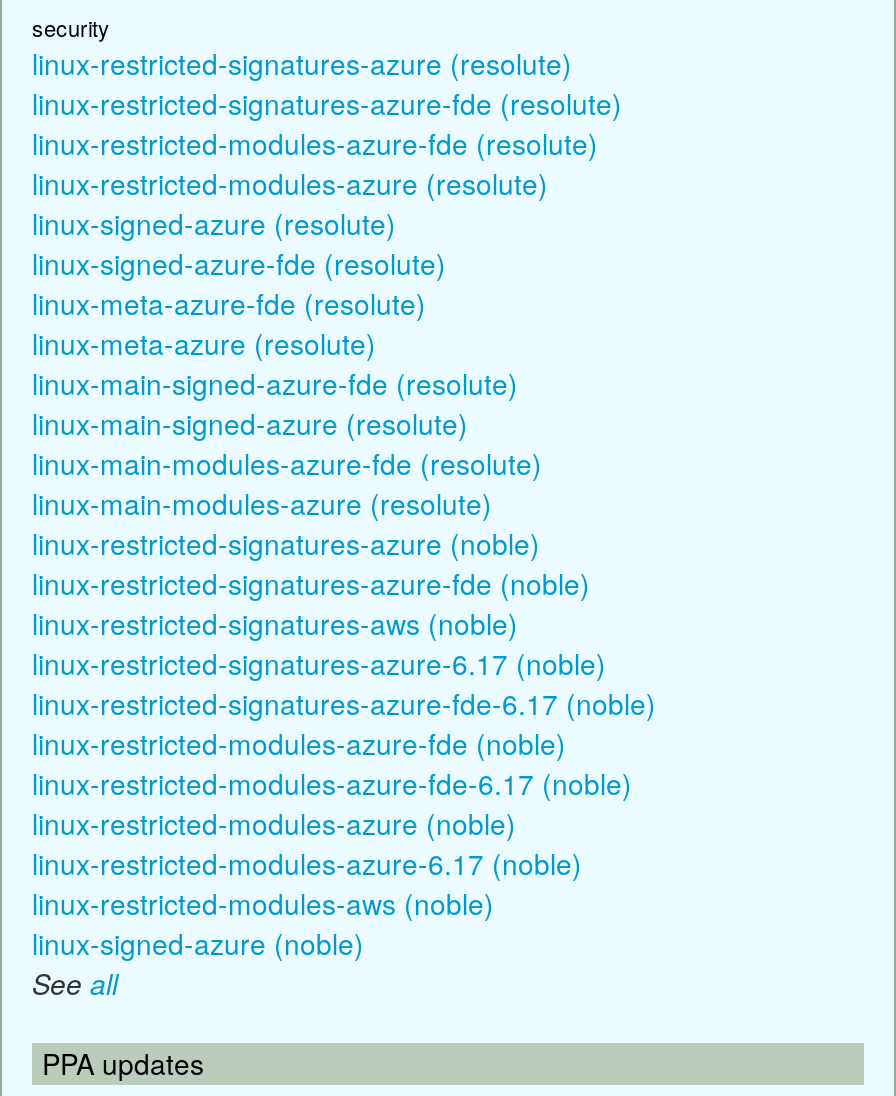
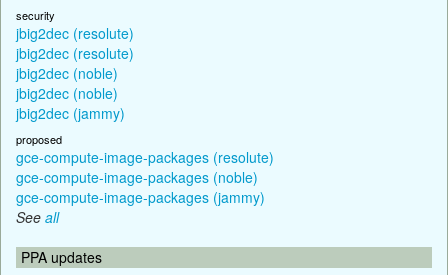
- linux-restricted-signatures-azure (resolute)
- linux-restricted-signatures-azure-fde (resolute)
- linux-restricted-modules-azure-fde (resolute)
- linux-restricted-modules-azure (resolute)
- linux-signed-azure (resolute)
- linux-signed-azure-fde (resolute)
- linux-meta-azure-fde (resolute)
- linux-meta-azure (resolute)
- linux-main-signed-azure-fde (resolute)
- linux-main-signed-azure (resolute)
- linux-main-modules-azure-fde (resolute)
- linux-main-modules-azure (resolute)
- linux-restricted-signatures-azure (noble)
- linux-restricted-signatures-azure-fde (noble)
- linux-restricted-signatures-aws (noble)
- linux-restricted-signatures-azure-6.17 (noble)
- linux-restricted-signatures-azure-fde-6.17 (noble)
- linux-restricted-modules-azure-fde (noble)
- linux-restricted-modules-azure-fde-6.17 (noble)
- linux-restricted-modules-azure (noble)
- linux-restricted-modules-azure-6.17 (noble)
- linux-restricted-modules-aws (noble)
- linux-signed-azure (noble)
+ jbig2dec (resolute)
+ jbig2dec (resolute)
+ jbig2dec (noble)
+ jbig2dec (noble)
+ jbig2dec (jammy)
+ proposed
+ gce-compute-image-packages (resolute)
+ gce-compute-image-packages (noble)
+ gce-compute-image-packages (jammy)
